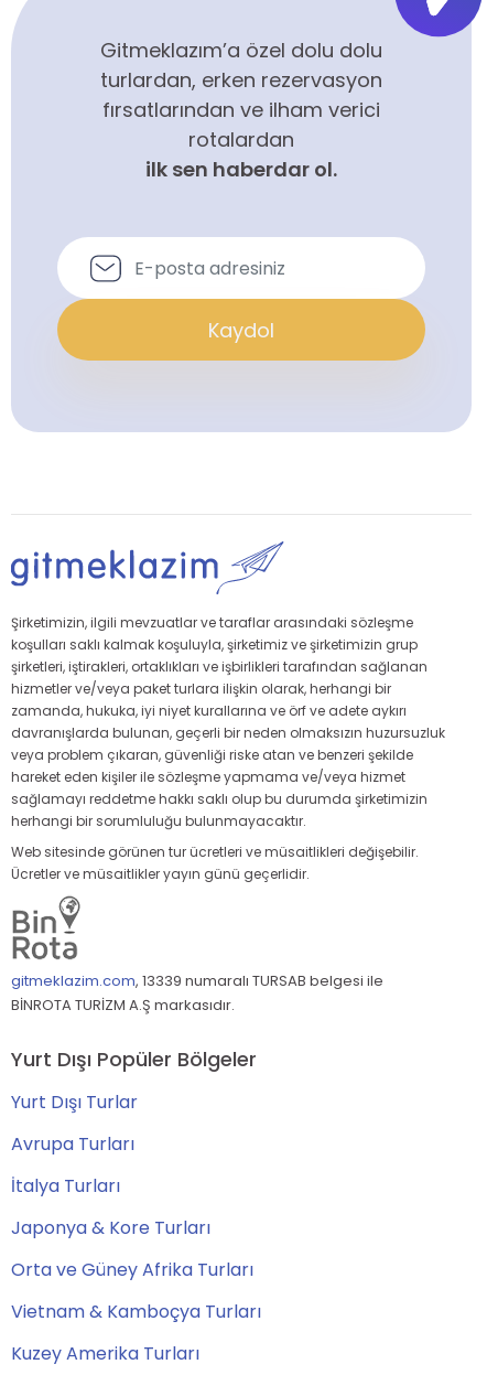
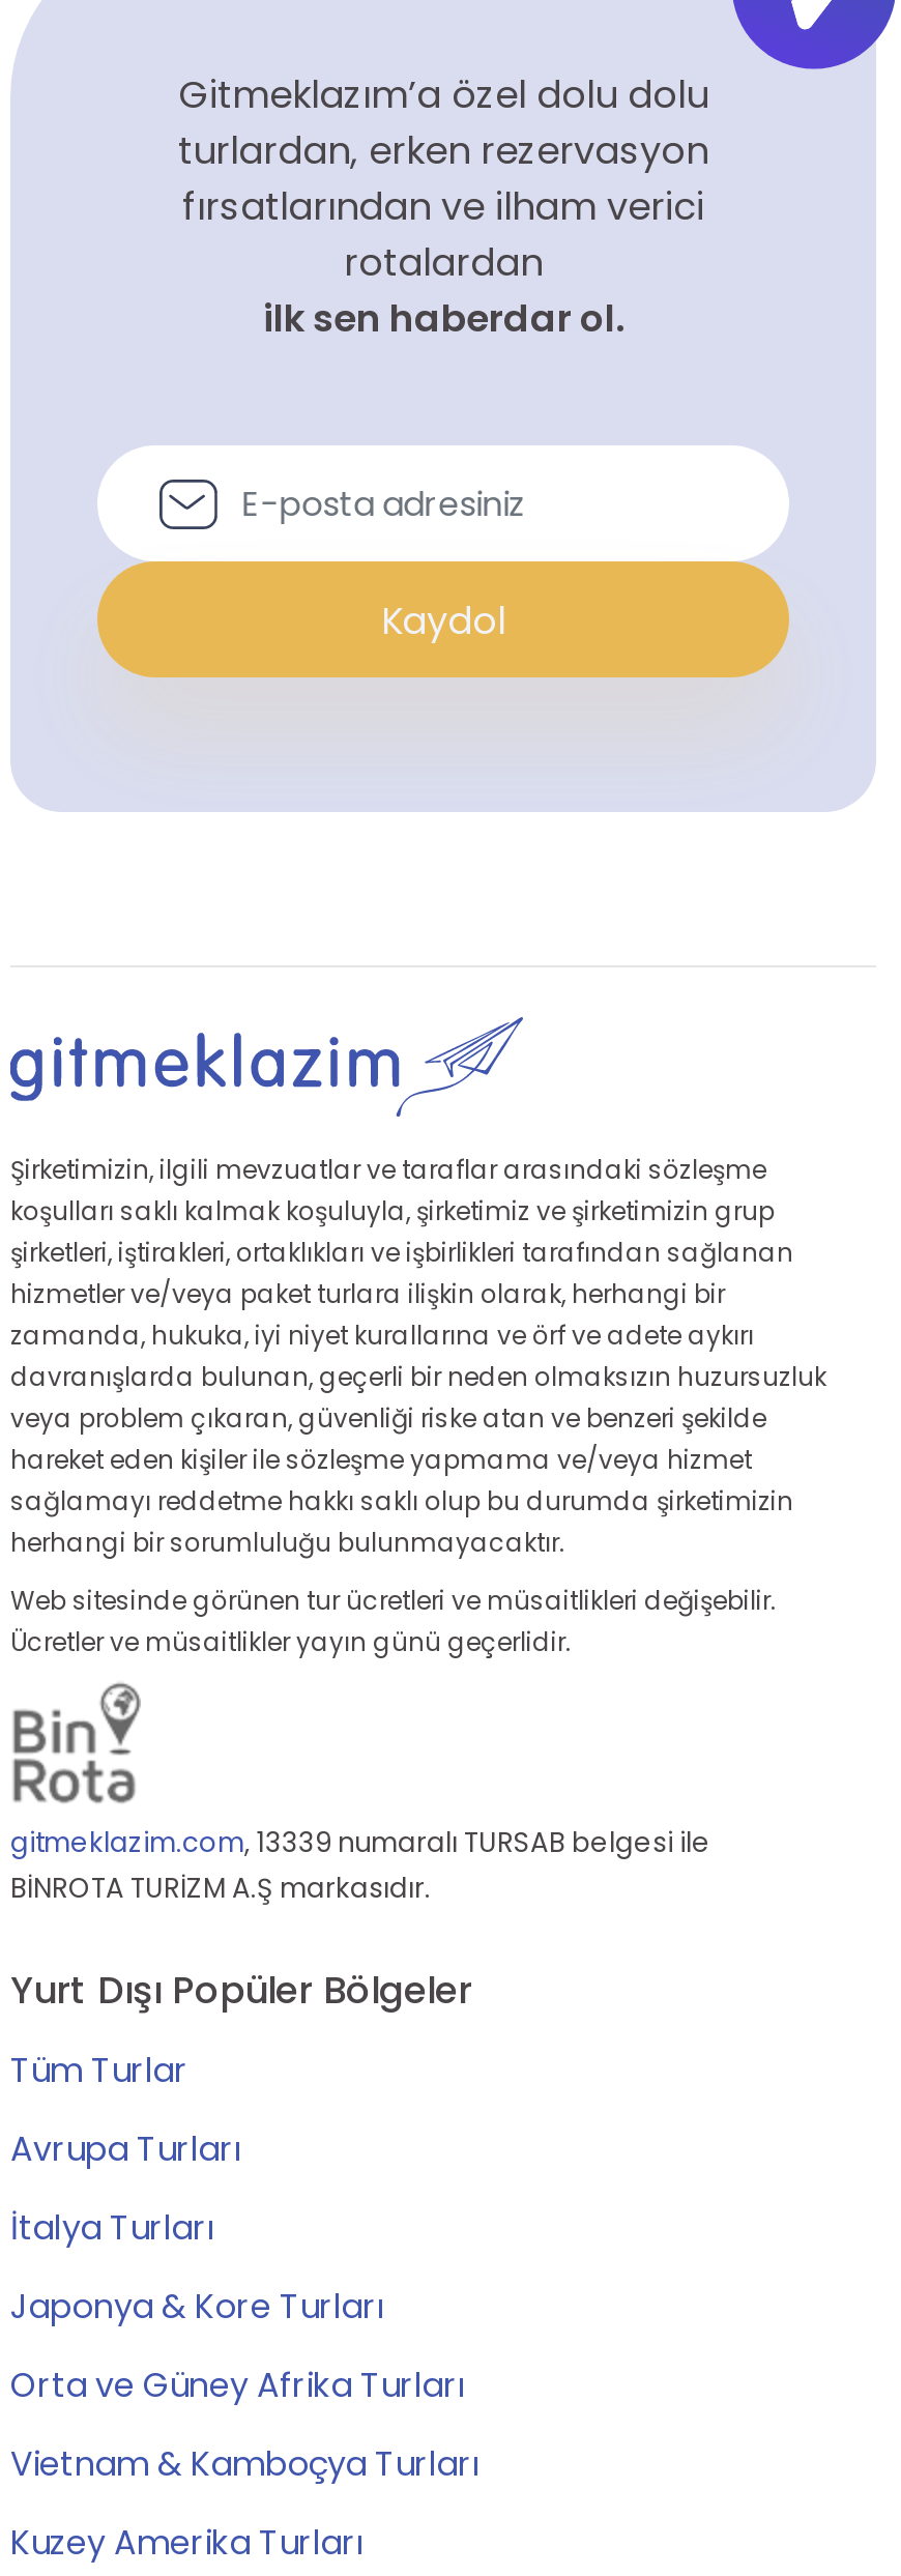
- Yurt Dışı Turlar
+ Tüm Turlar
